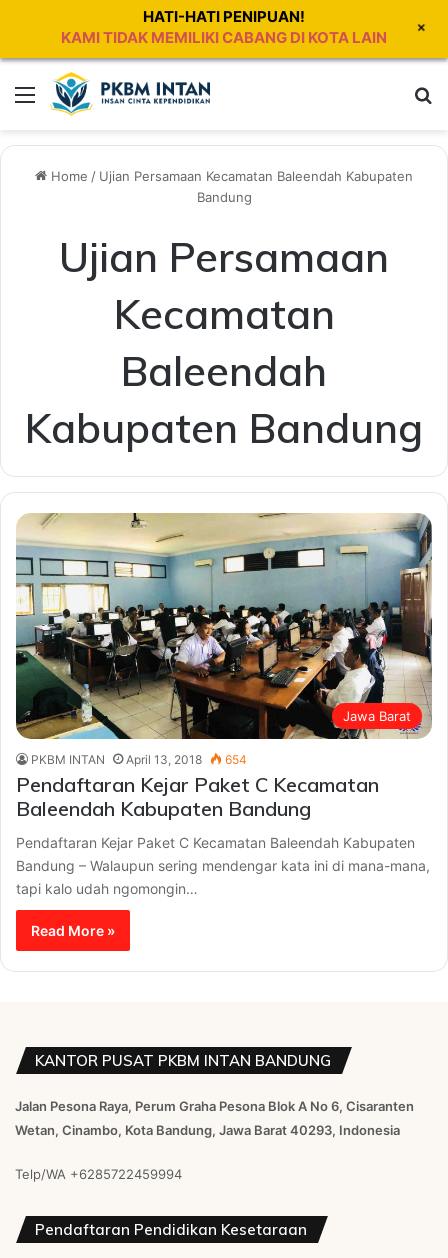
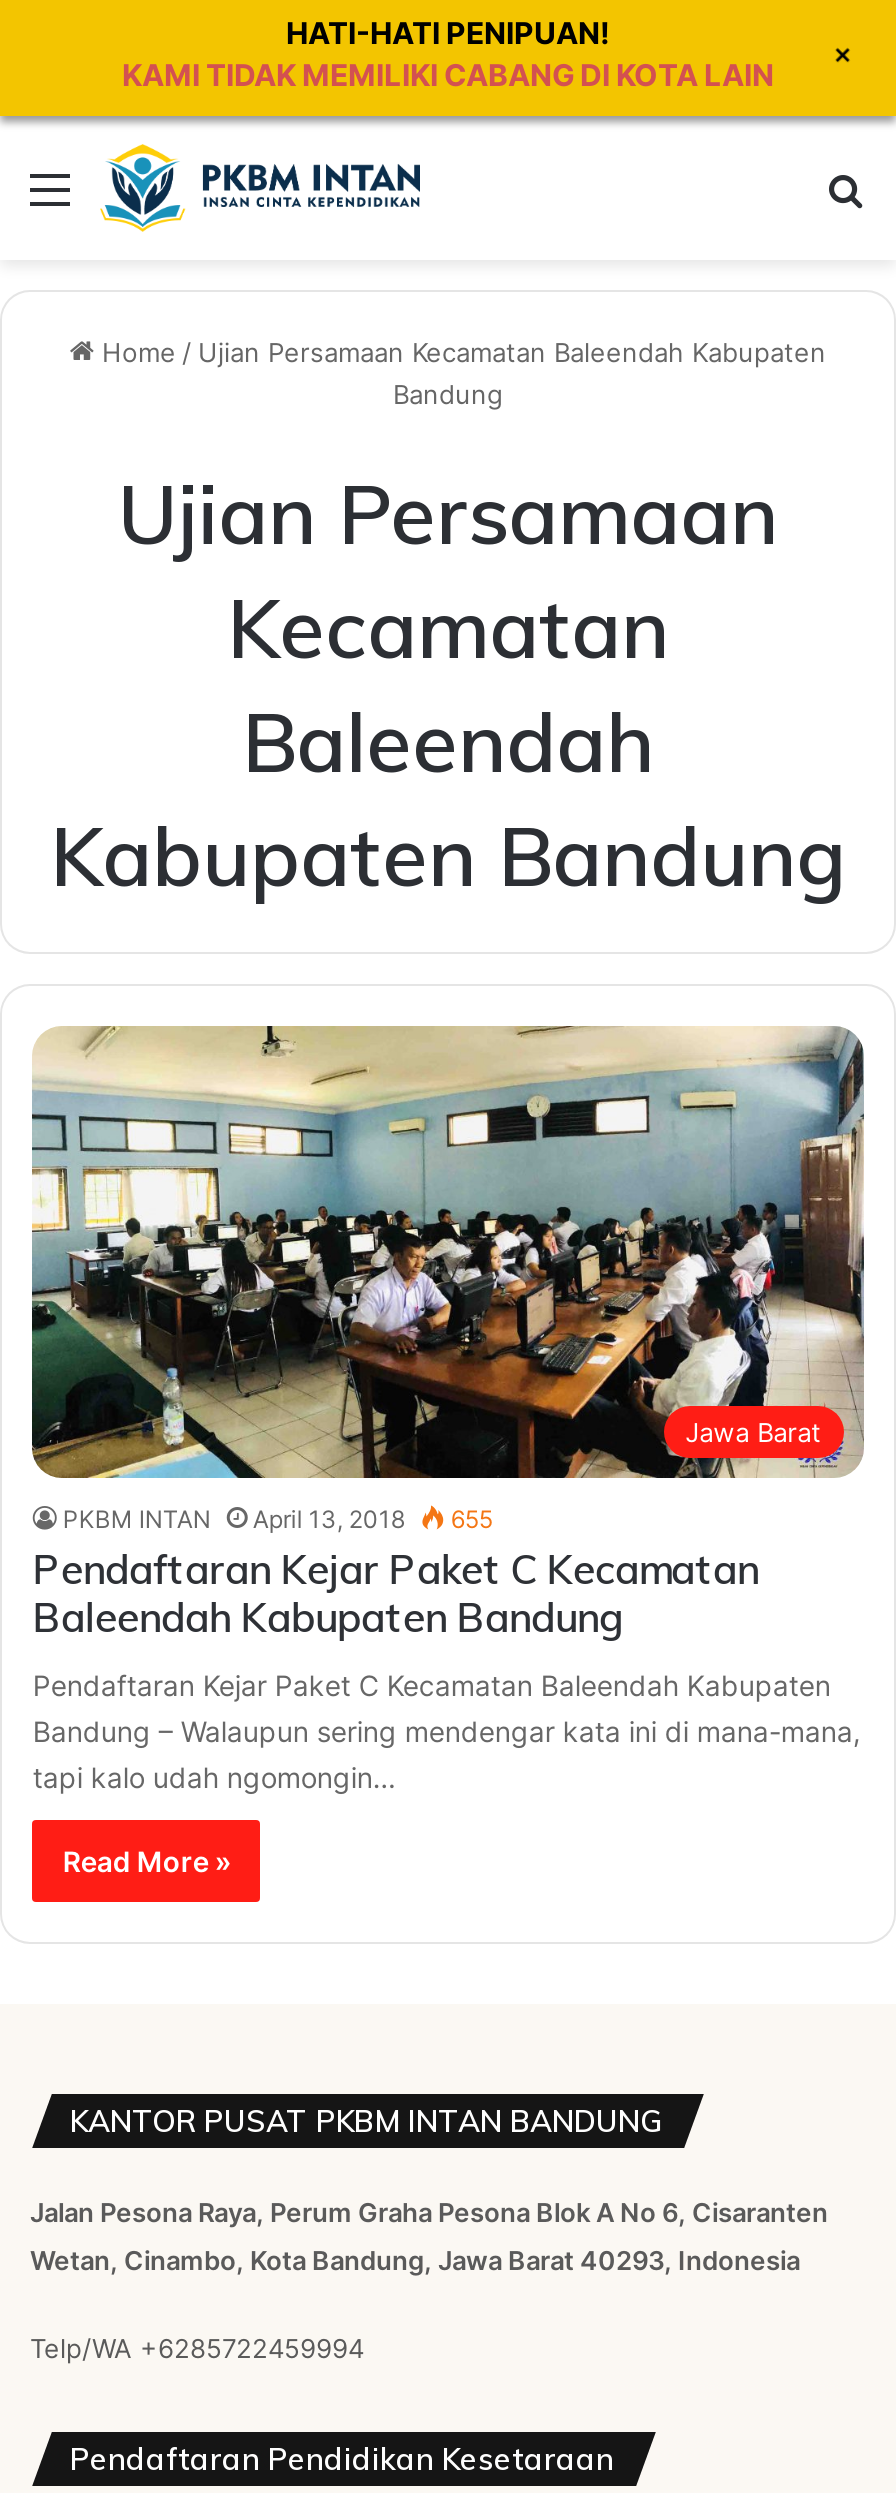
- PKBM INTAN April 13, 2018 654
+ PKBM INTAN April 13, 2018 655
